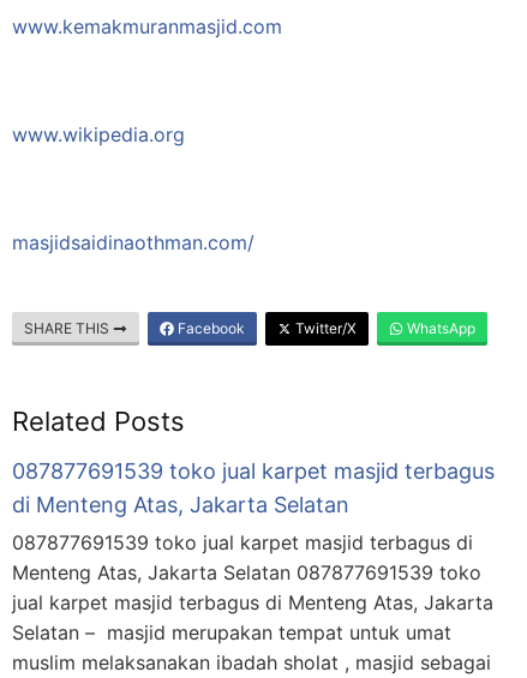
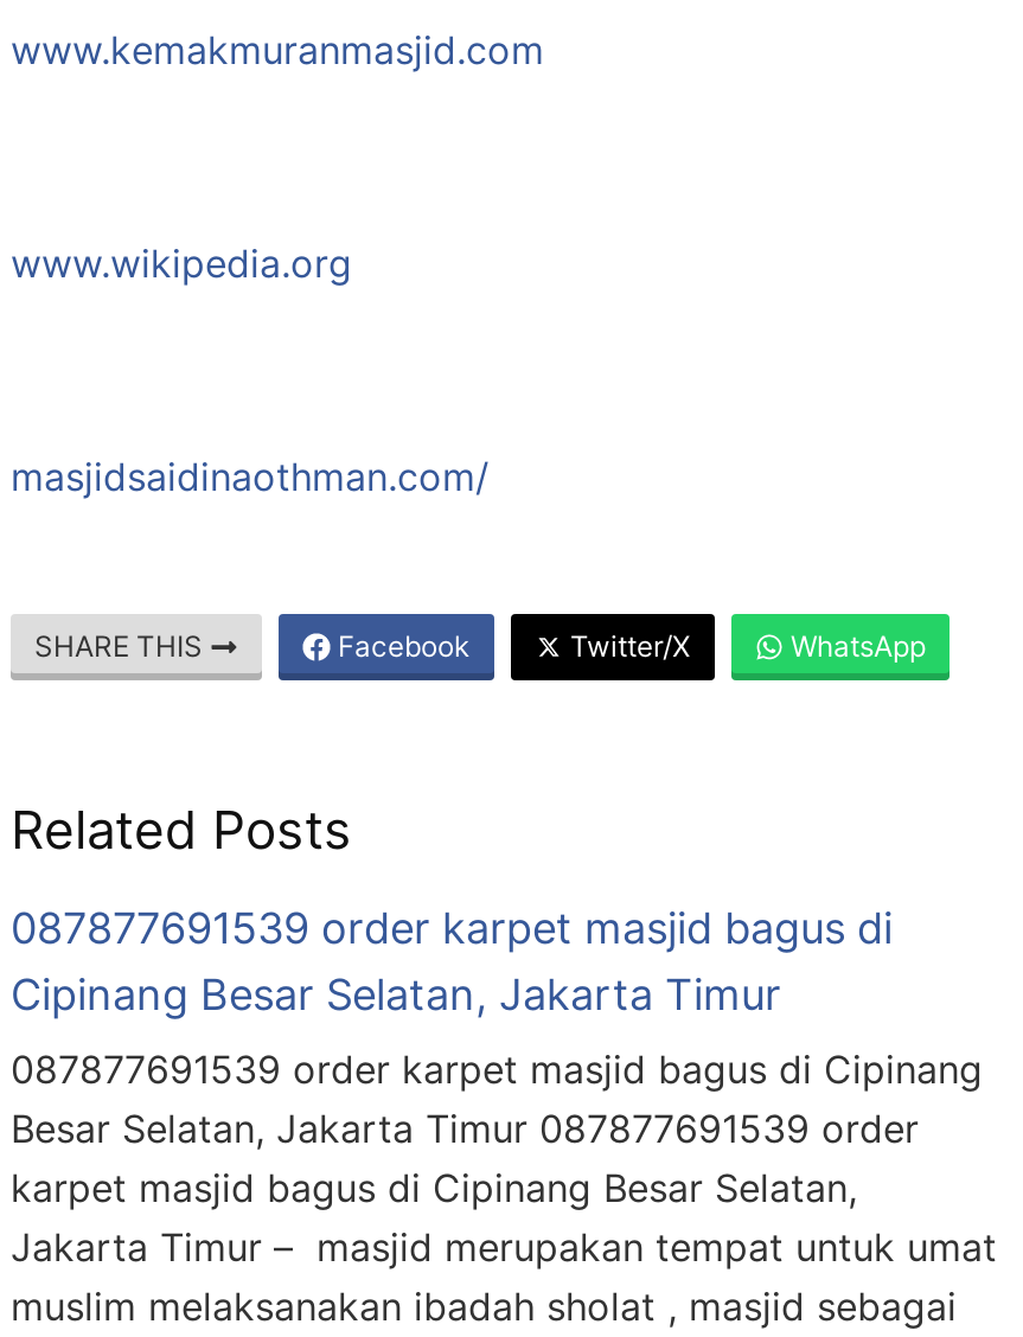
- 087877691539 toko jual karpet masjid terbagus
- di Menteng Atas, Jakarta Selatan
+ 087877691539 order karpet masjid bagus di
+ Cipinang Besar Selatan, Jakarta Timur

- 087877691539 toko jual karpet masjid terbagus di
- Menteng Atas, Jakarta Selatan 087877691539 toko
- jual karpet masjid terbagus di Menteng Atas, Jakarta
- Selatan – masjid merupakan tempat untuk umat
+ 087877691539 order karpet masjid bagus di Cipinang
+ Besar Selatan, Jakarta Timur 087877691539 order
+ karpet masjid bagus di Cipinang Besar Selatan,
+ Jakarta Timur – masjid merupakan tempat untuk umat
